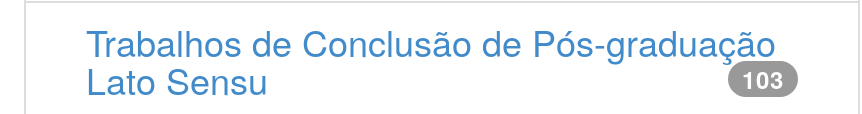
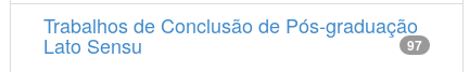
- 103
+ 97
